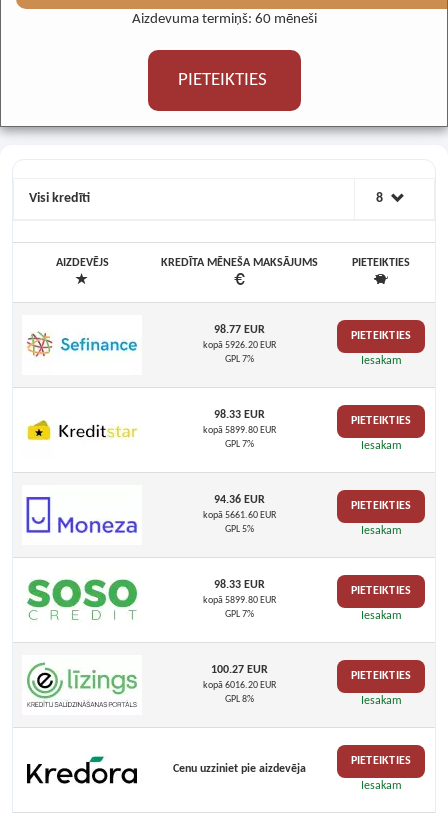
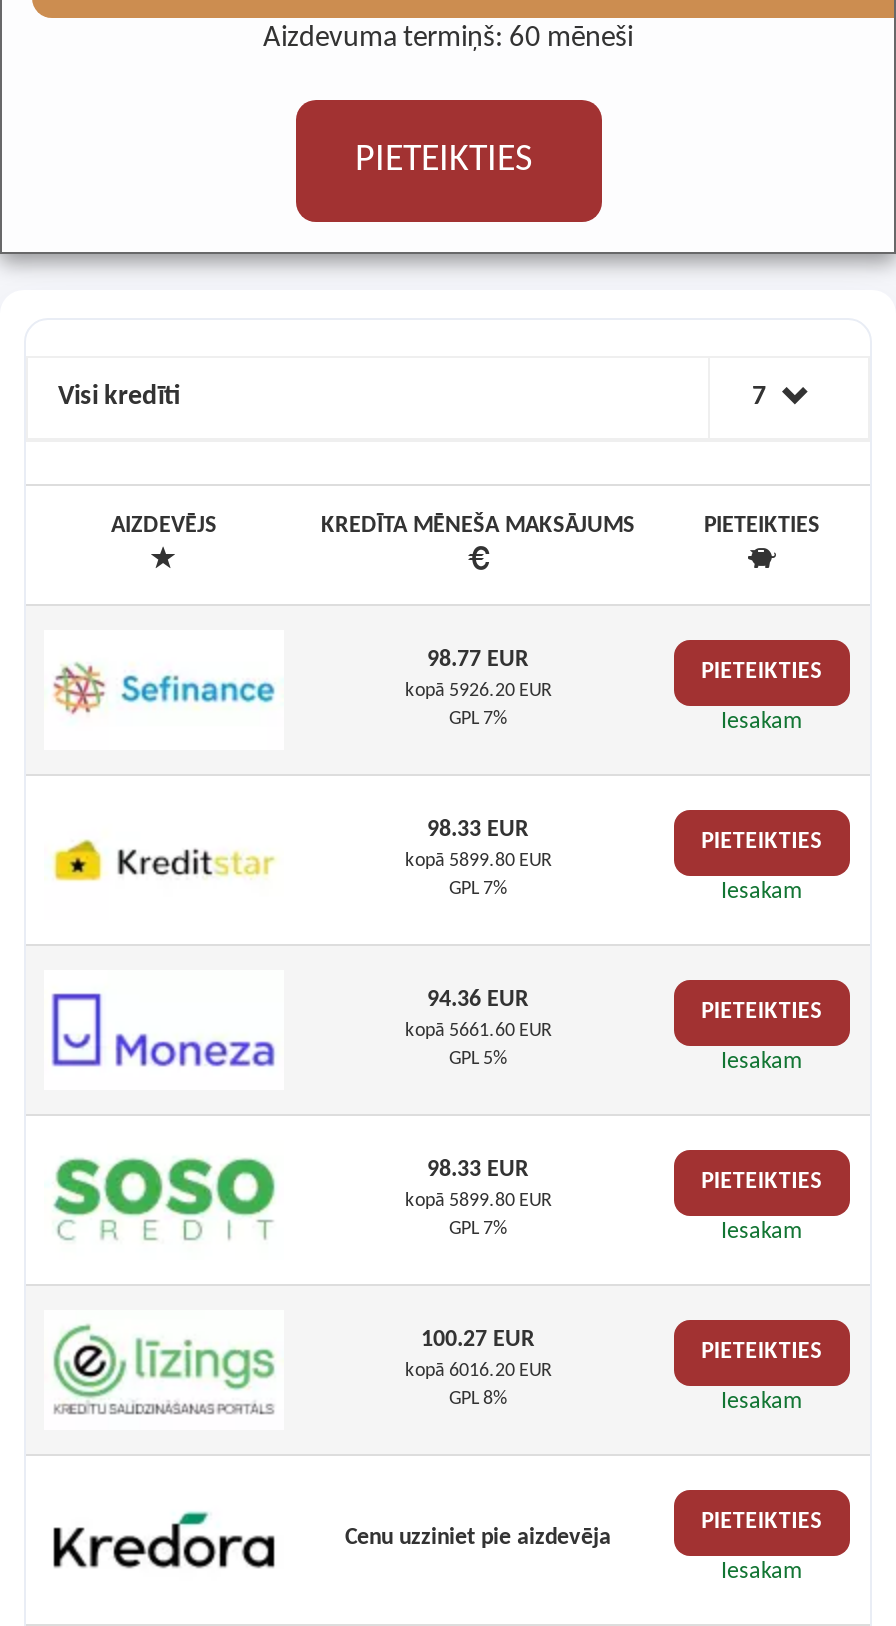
- 8
+ 7
